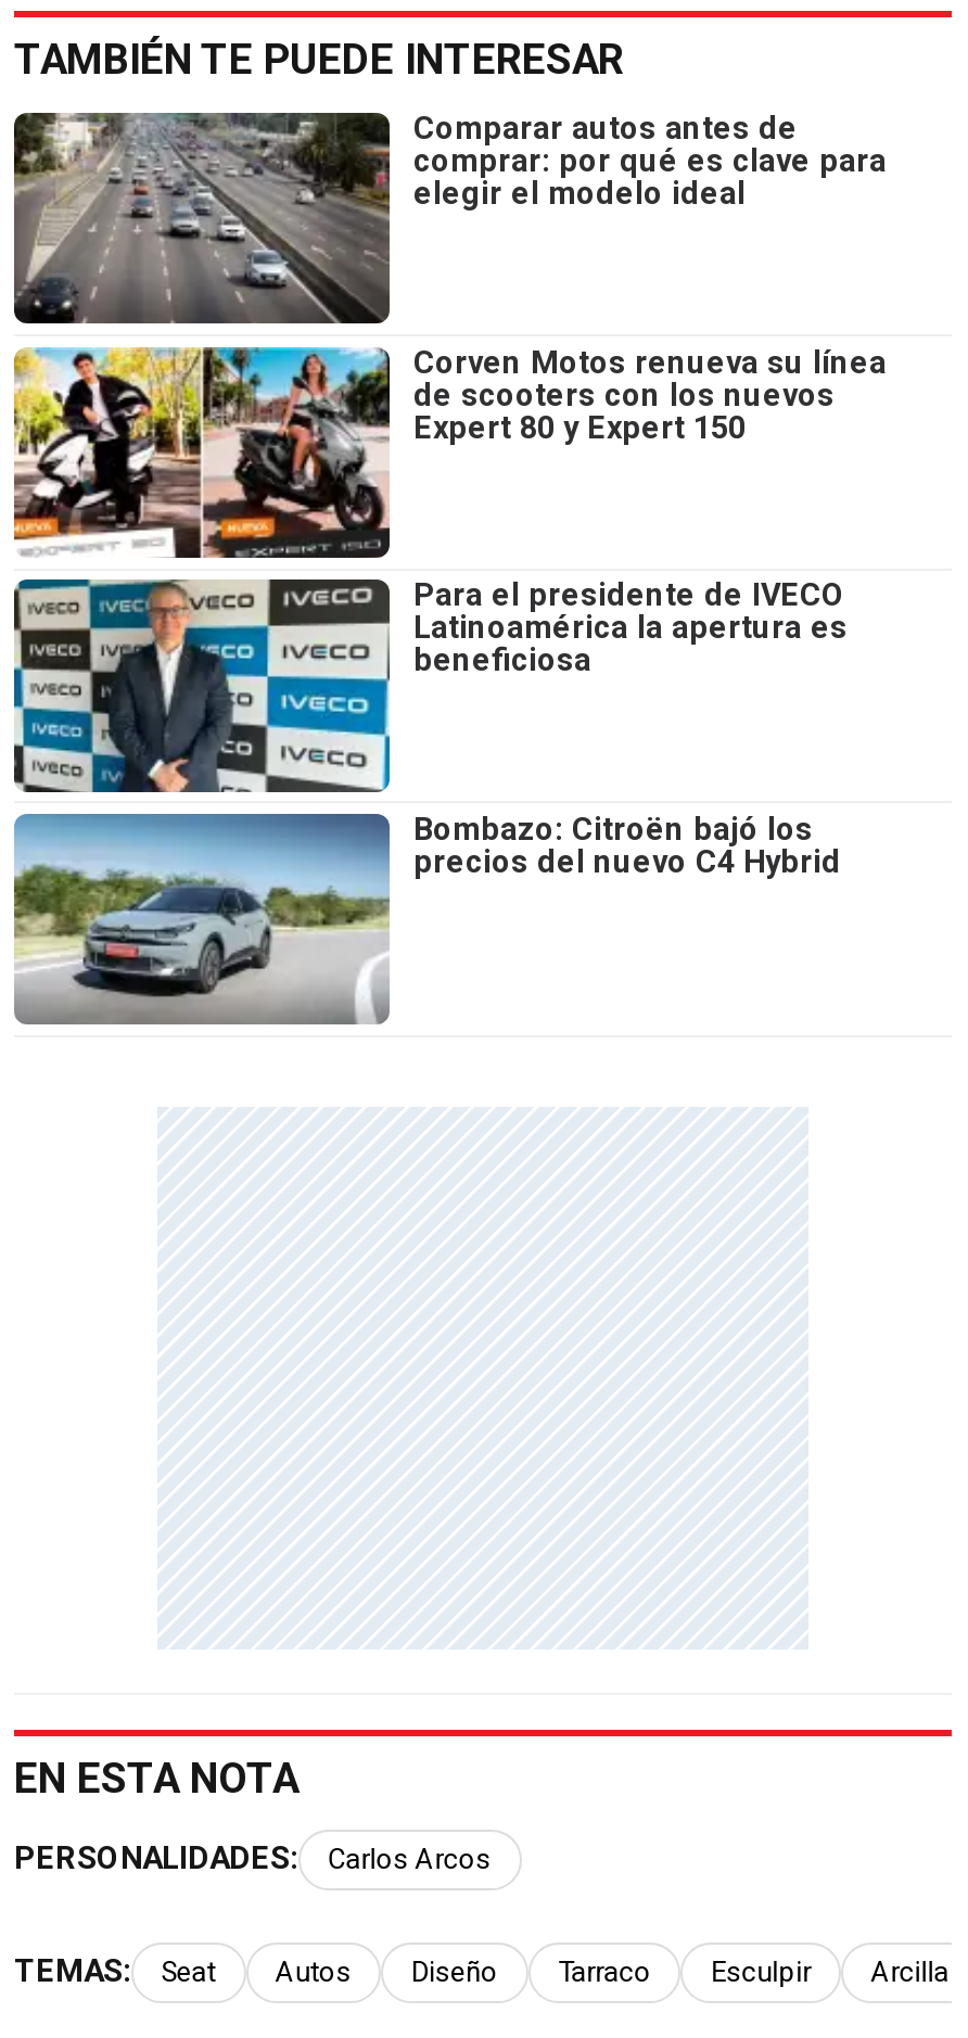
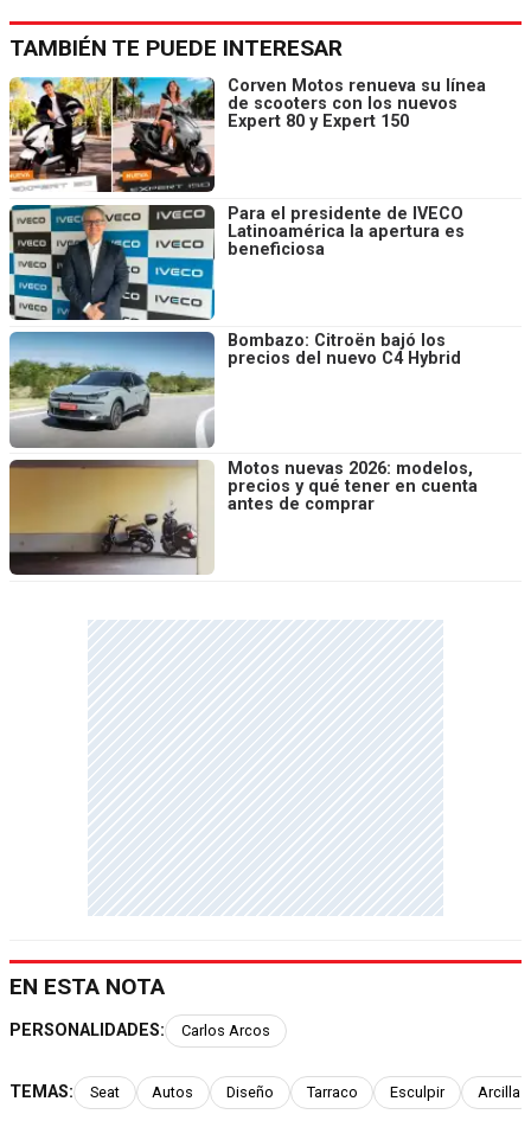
- [image]
- Comparar autos antes de
- comprar: por qué es clave para
- elegir el modelo ideal

moved up: [image] | Corven Motos renueva su línea | de scooters con los nuevos | ... | Bombazo: Citroën bajó los | precios del nuevo C4 Hybrid

moved up: [image]

+ [image]
+ Motos nuevas 2026: modelos,
+ precios y qué tener en cuenta
+ antes de comprar
